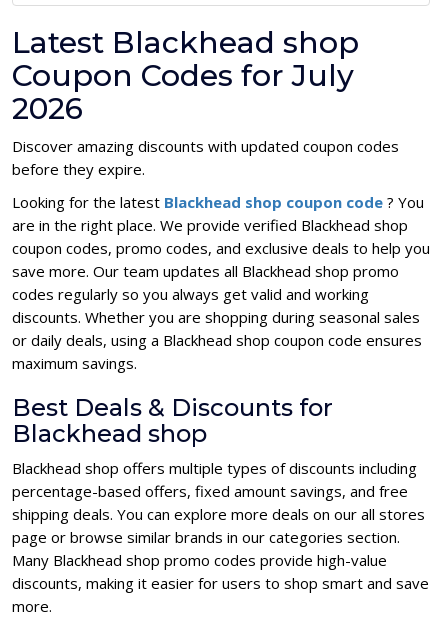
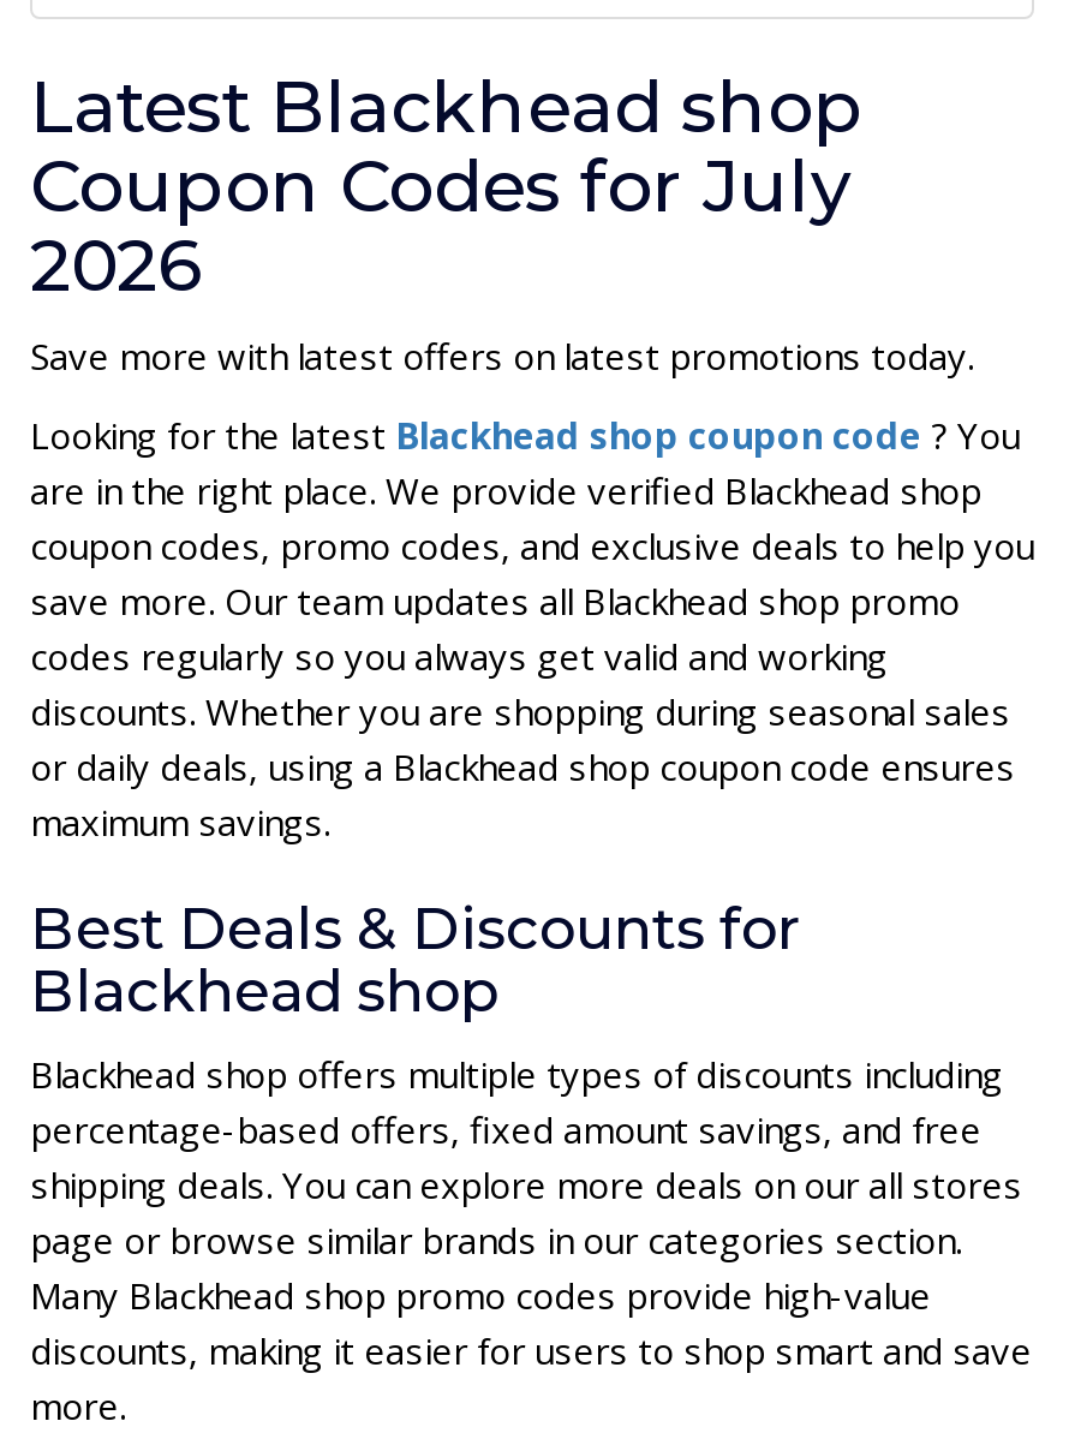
- Discover amazing discounts with updated coupon codes
- before they expire.
+ Save more with latest offers on latest promotions today.
